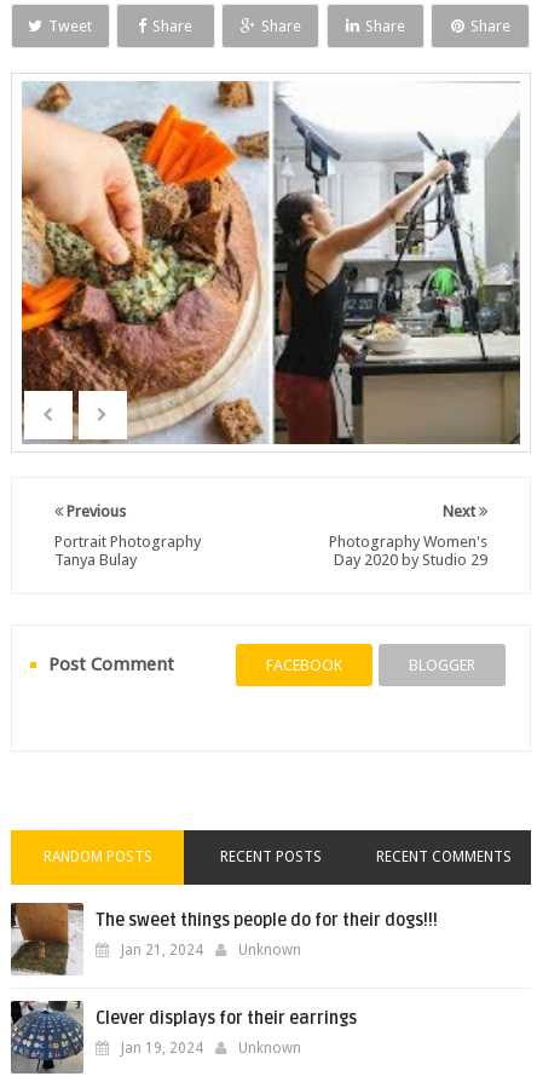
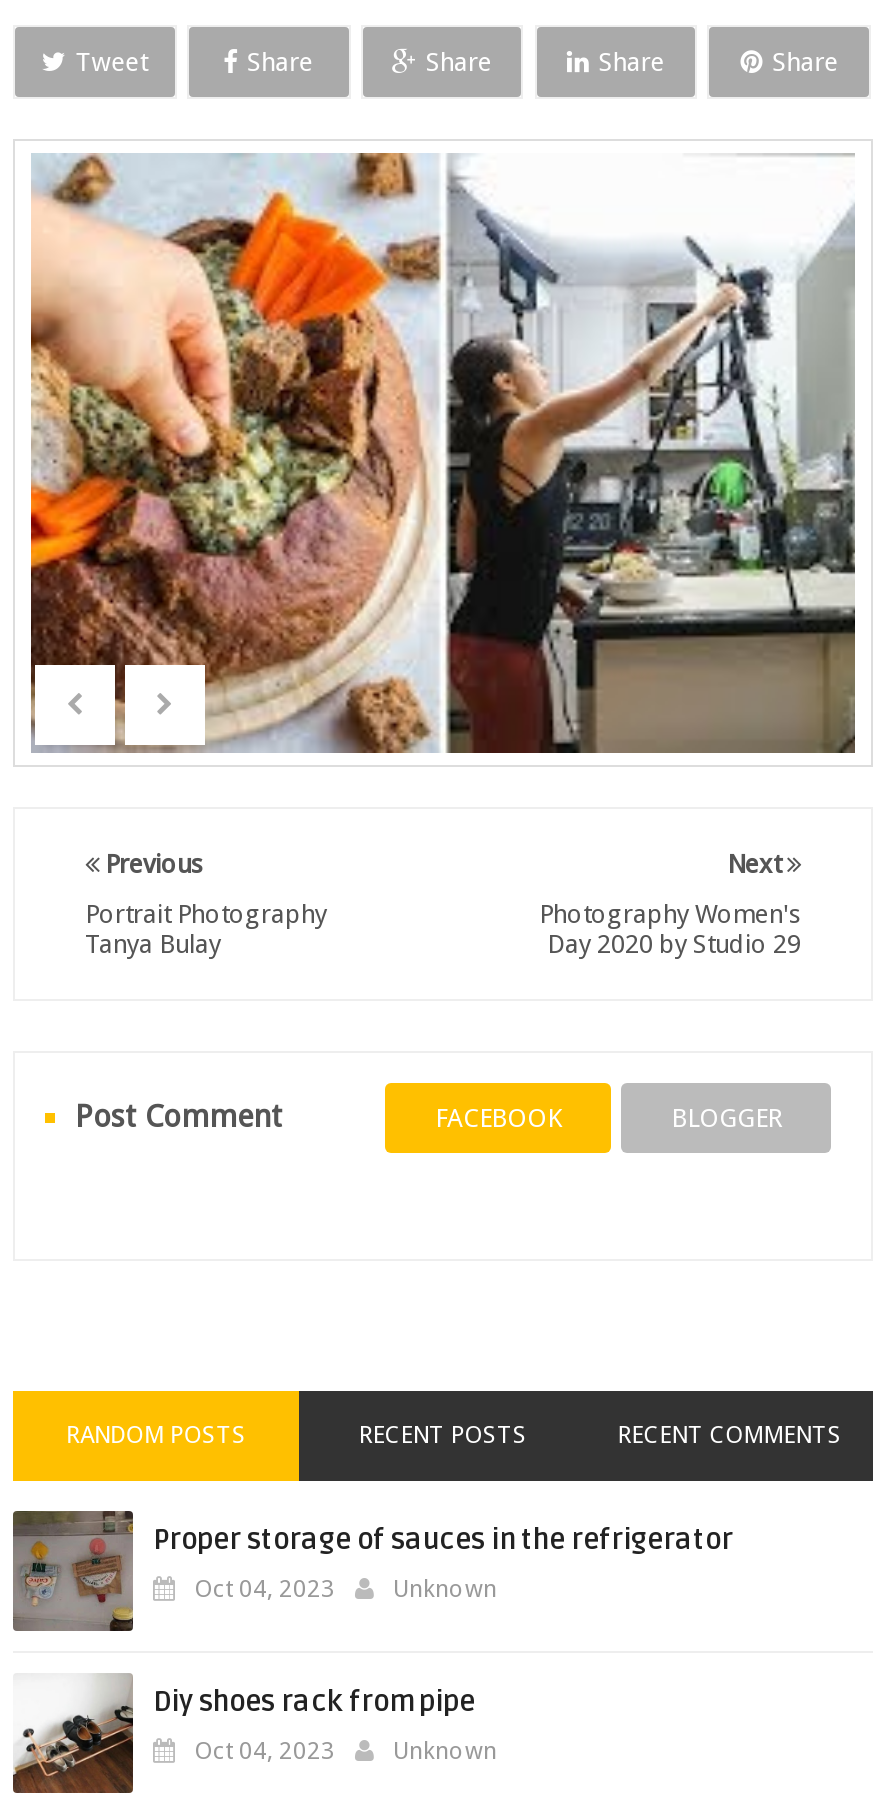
- [image]
- The sweet things people do for their dogs!!!
+ [image]
+ Proper storage of sauces in the refrigerator

- Jan 21, 2024
+ Oct 04, 2023

- [image]
- Clever displays for their earrings
+ [image]
+ Diy shoes rack from pipe

- Jan 19, 2024
+ Oct 04, 2023
